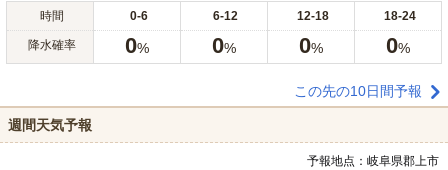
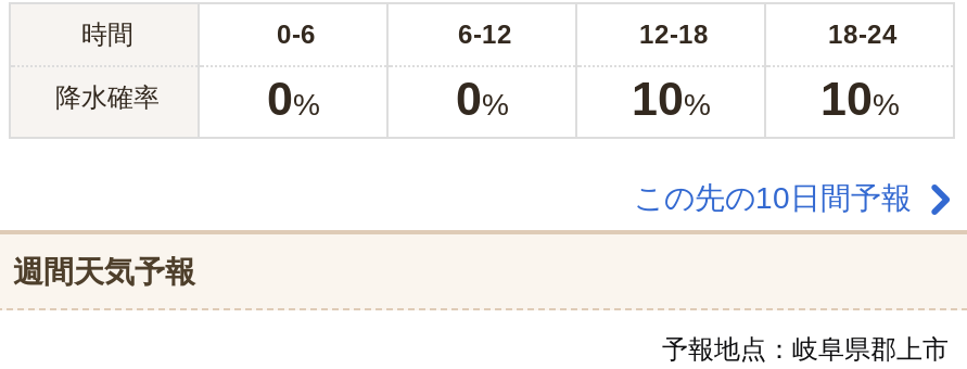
- 0%
+ 10%

- 0%
+ 10%
